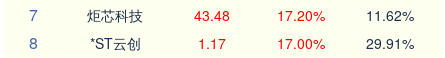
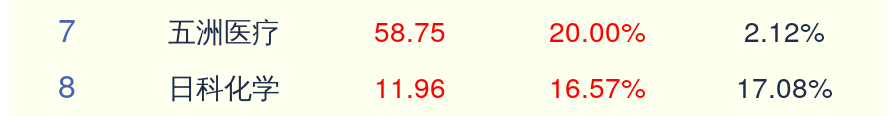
- 炬芯科技
- 43.48
- 17.20%
- 11.62%
+ 五洲医疗
+ 58.75
+ 20.00%
+ 2.12%

- *ST云创
- 1.17
- 17.00%
- 29.91%
+ 日科化学
+ 11.96
+ 16.57%
+ 17.08%
